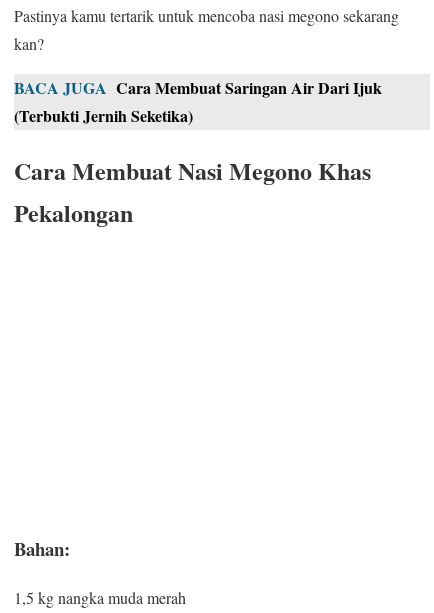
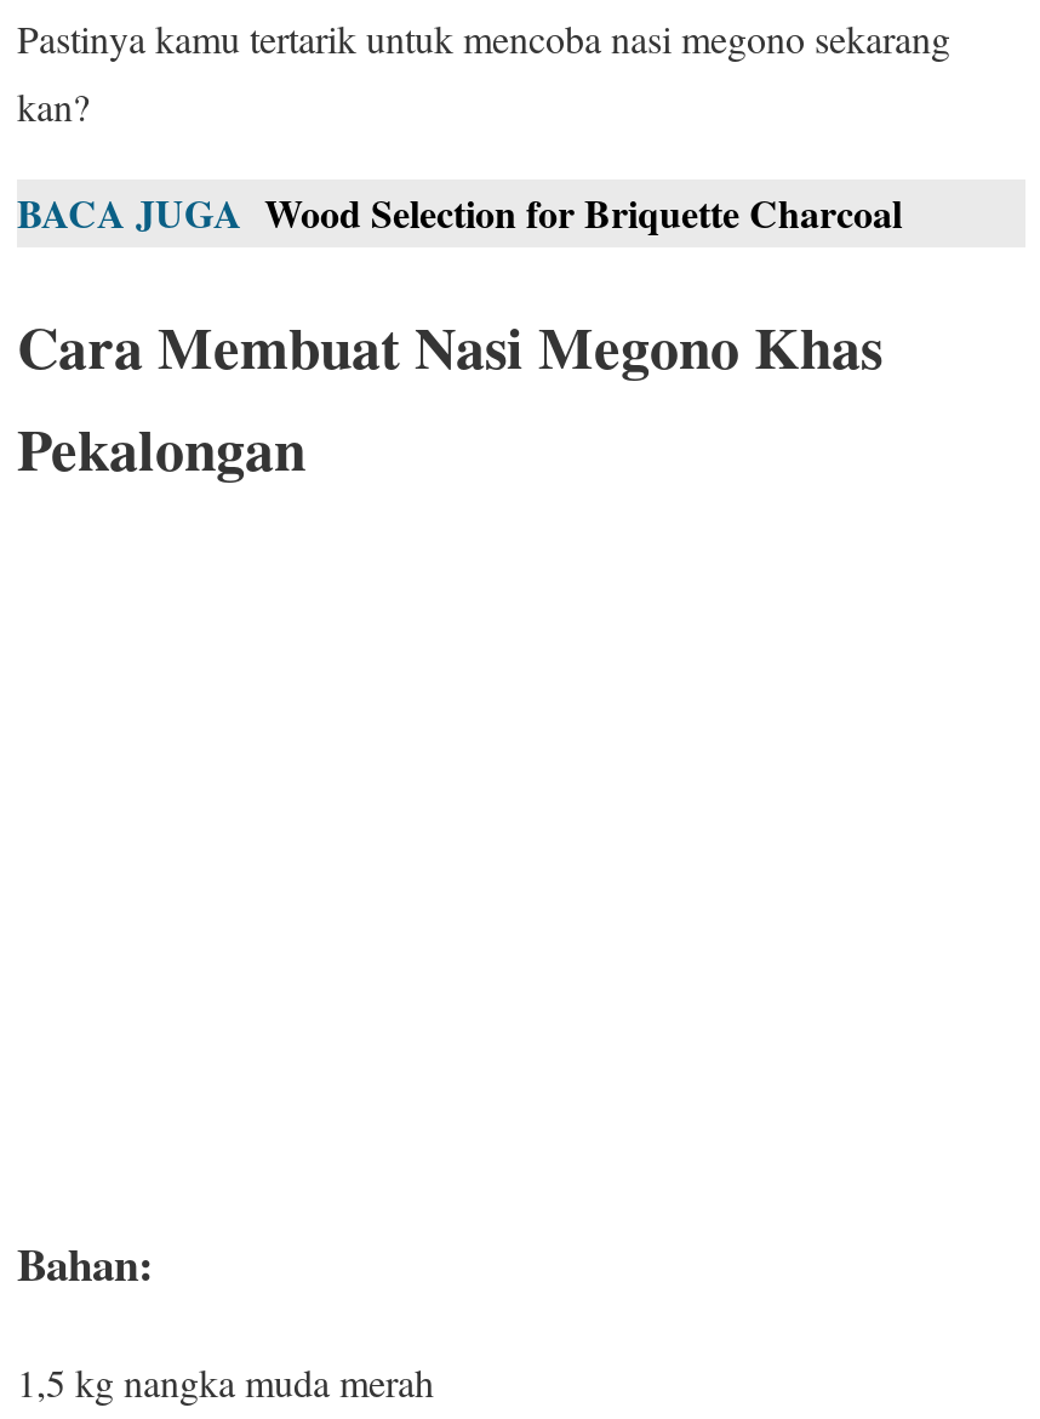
- BACA JUGA Cara Membuat Saringan Air Dari Ijuk
- (Terbukti Jernih Seketika)
+ BACA JUGA Wood Selection for Briquette Charcoal
